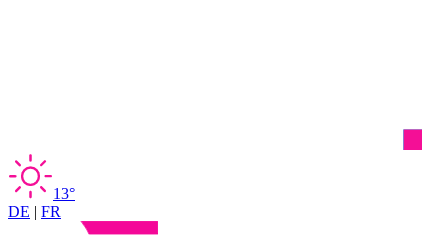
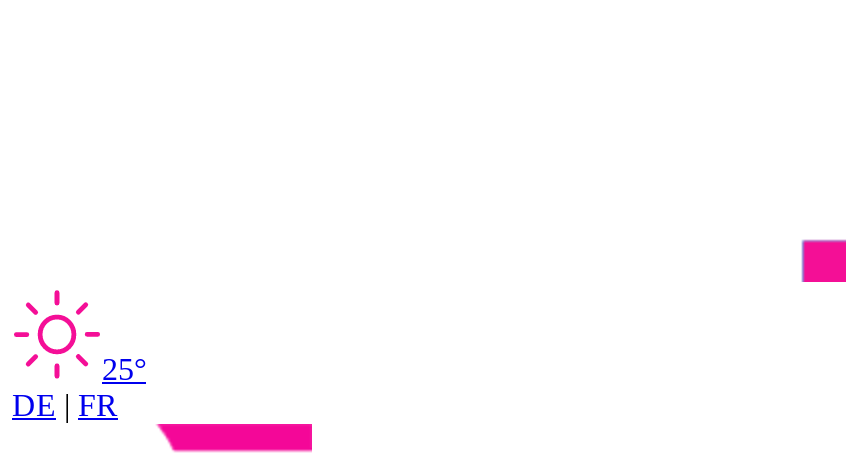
- 13°
+ 25°
